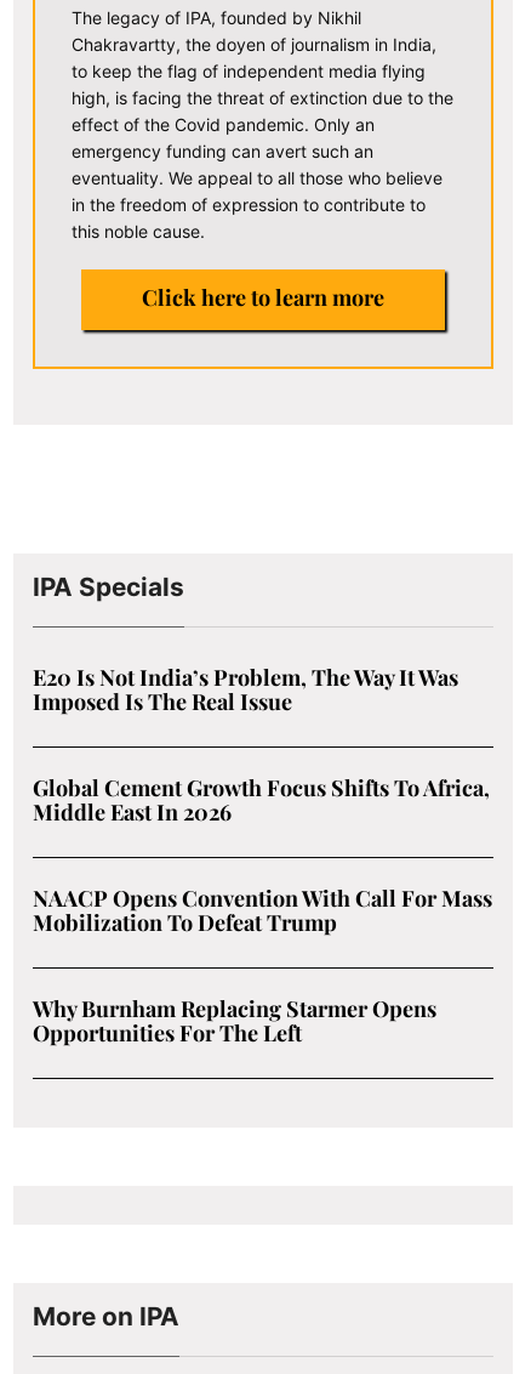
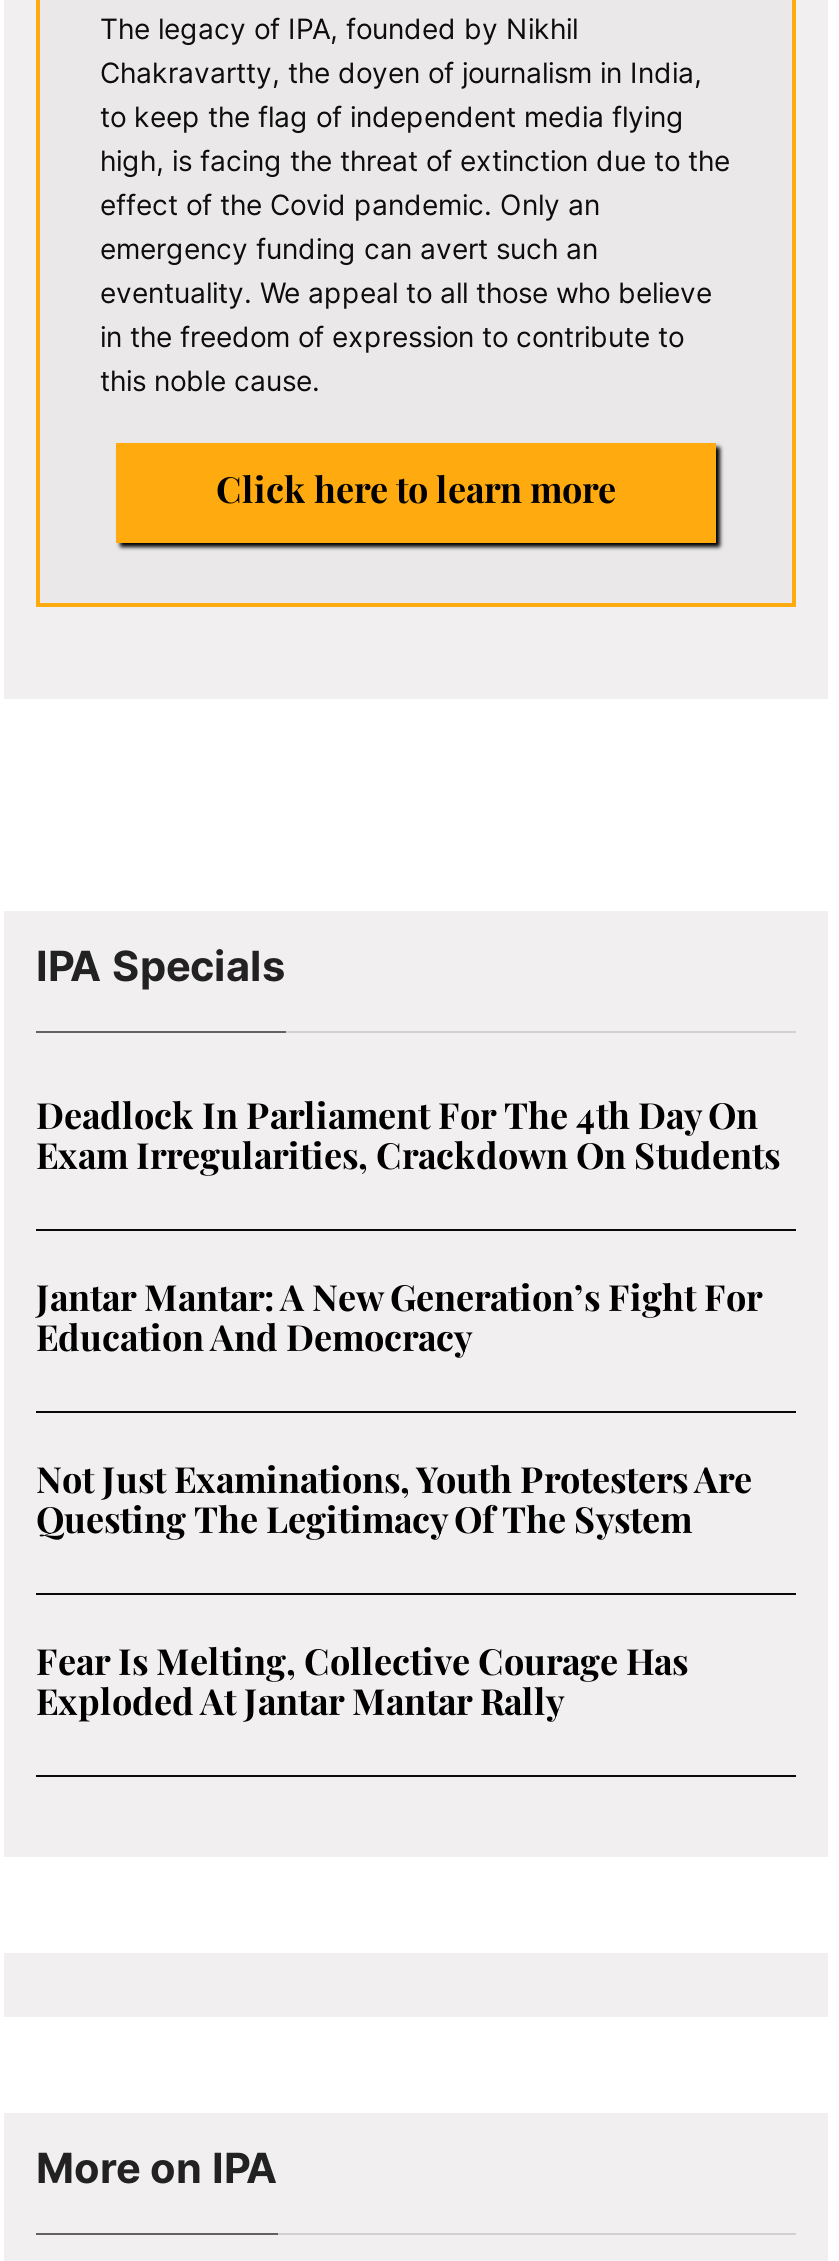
- E20 Is Not India’s Problem, The Way It Was
- Imposed Is The Real Issue
+ Deadlock In Parliament For The 4th Day On
+ Exam Irregularities, Crackdown On Students

- Global Cement Growth Focus Shifts To Africa,
- Middle East In 2026
+ Jantar Mantar: A New Generation’s Fight For
+ Education And Democracy

- NAACP Opens Convention With Call For Mass
- Mobilization To Defeat Trump
+ Not Just Examinations, Youth Protesters Are
+ Questing The Legitimacy Of The System

- Why Burnham Replacing Starmer Opens
- Opportunities For The Left
+ Fear Is Melting, Collective Courage Has
+ Exploded At Jantar Mantar Rally
